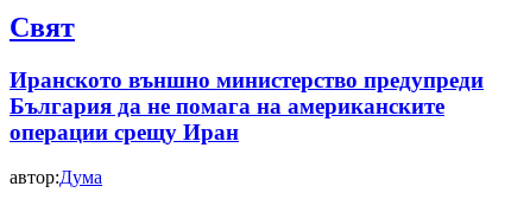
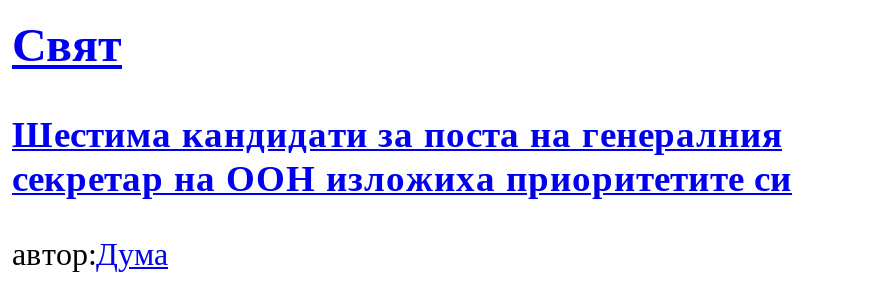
- Иранското външно министерство предупреди
- България да не помага на американските
- операции срещу Иран
+ Шестима кандидати за поста на генералния
+ секретар на ООН изложиха приоритетите си
